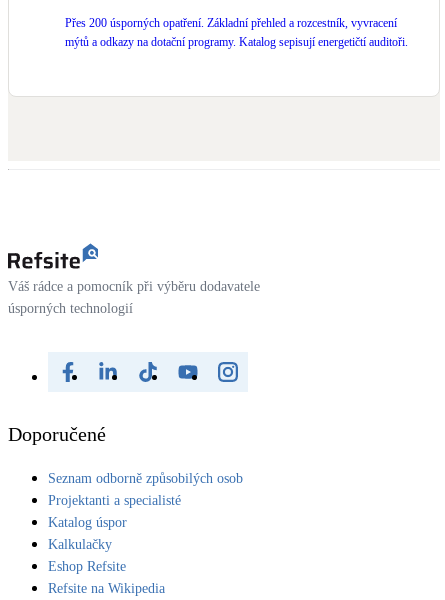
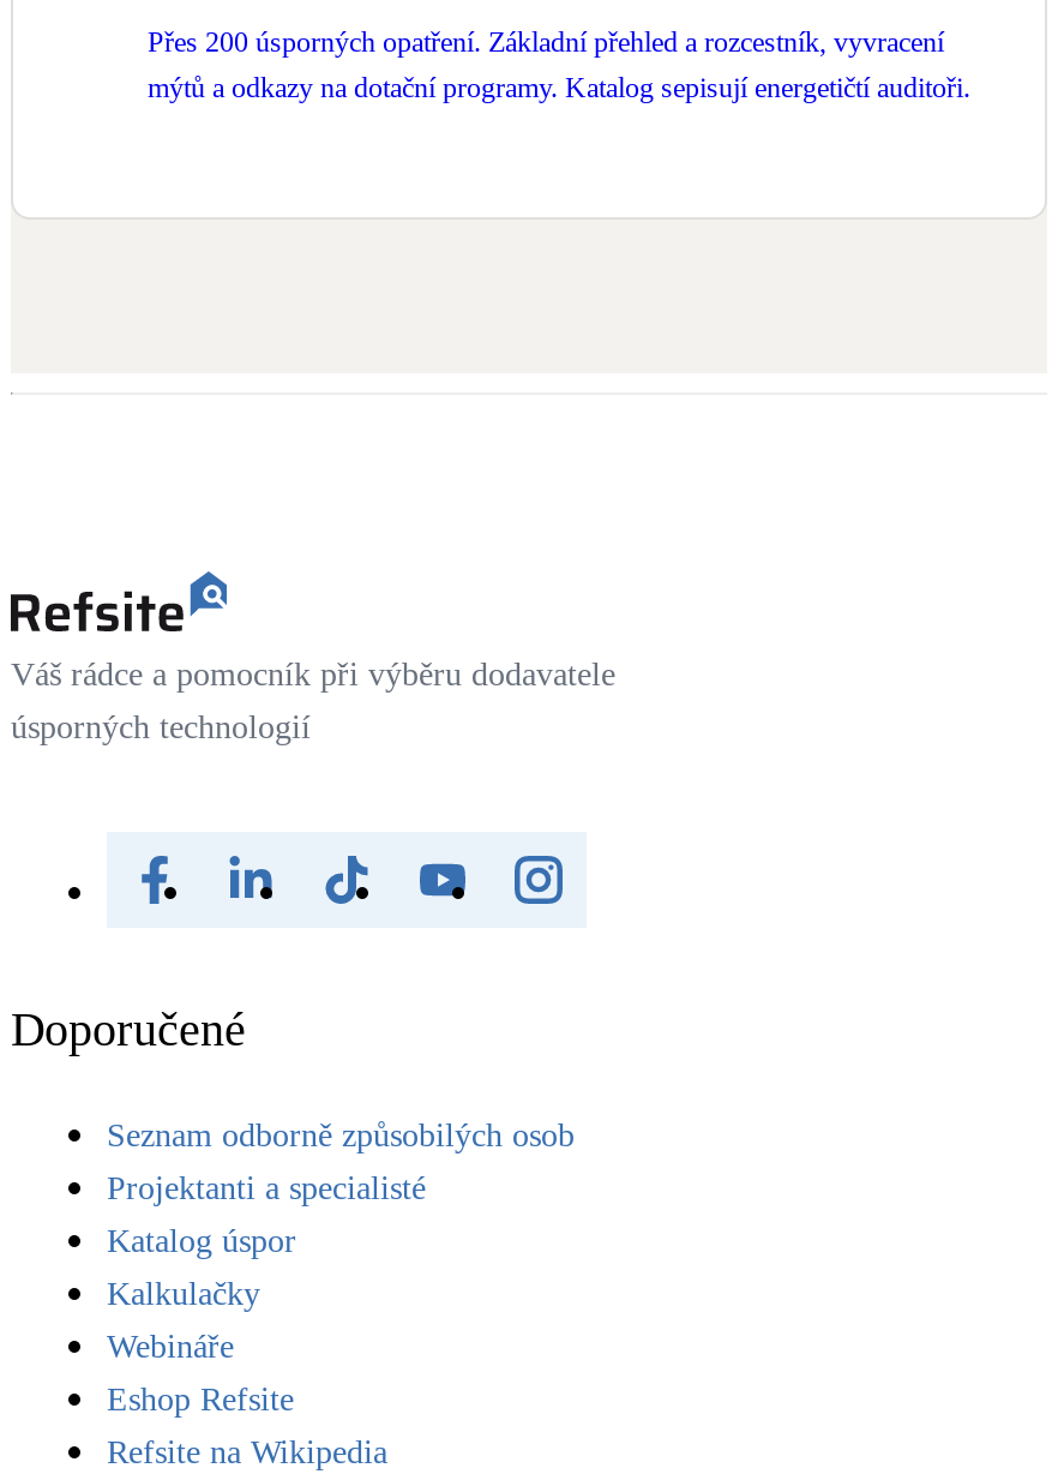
+ Webináře
